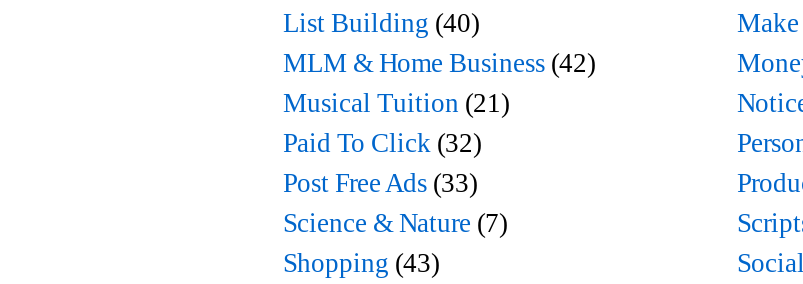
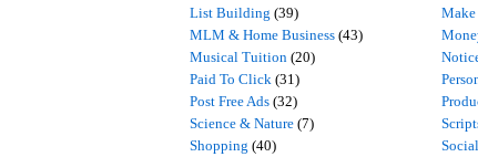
- List Building (40)
+ List Building (39)

- MLM & Home Business (42)
+ MLM & Home Business (43)

- Musical Tuition (21)
+ Musical Tuition (20)

- Paid To Click (32)
+ Paid To Click (31)

- Post Free Ads (33)
+ Post Free Ads (32)

- Shopping (43)
+ Shopping (40)
